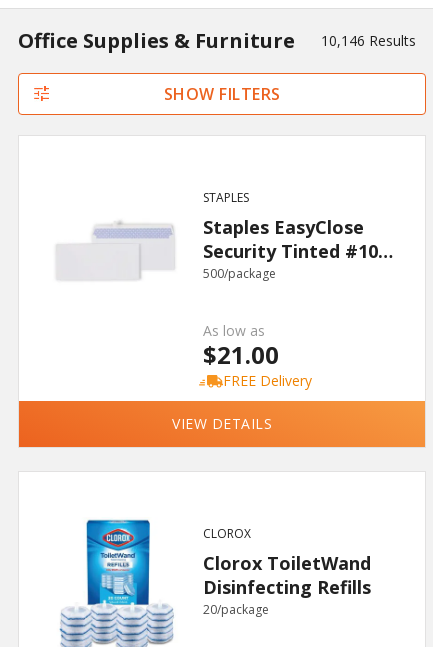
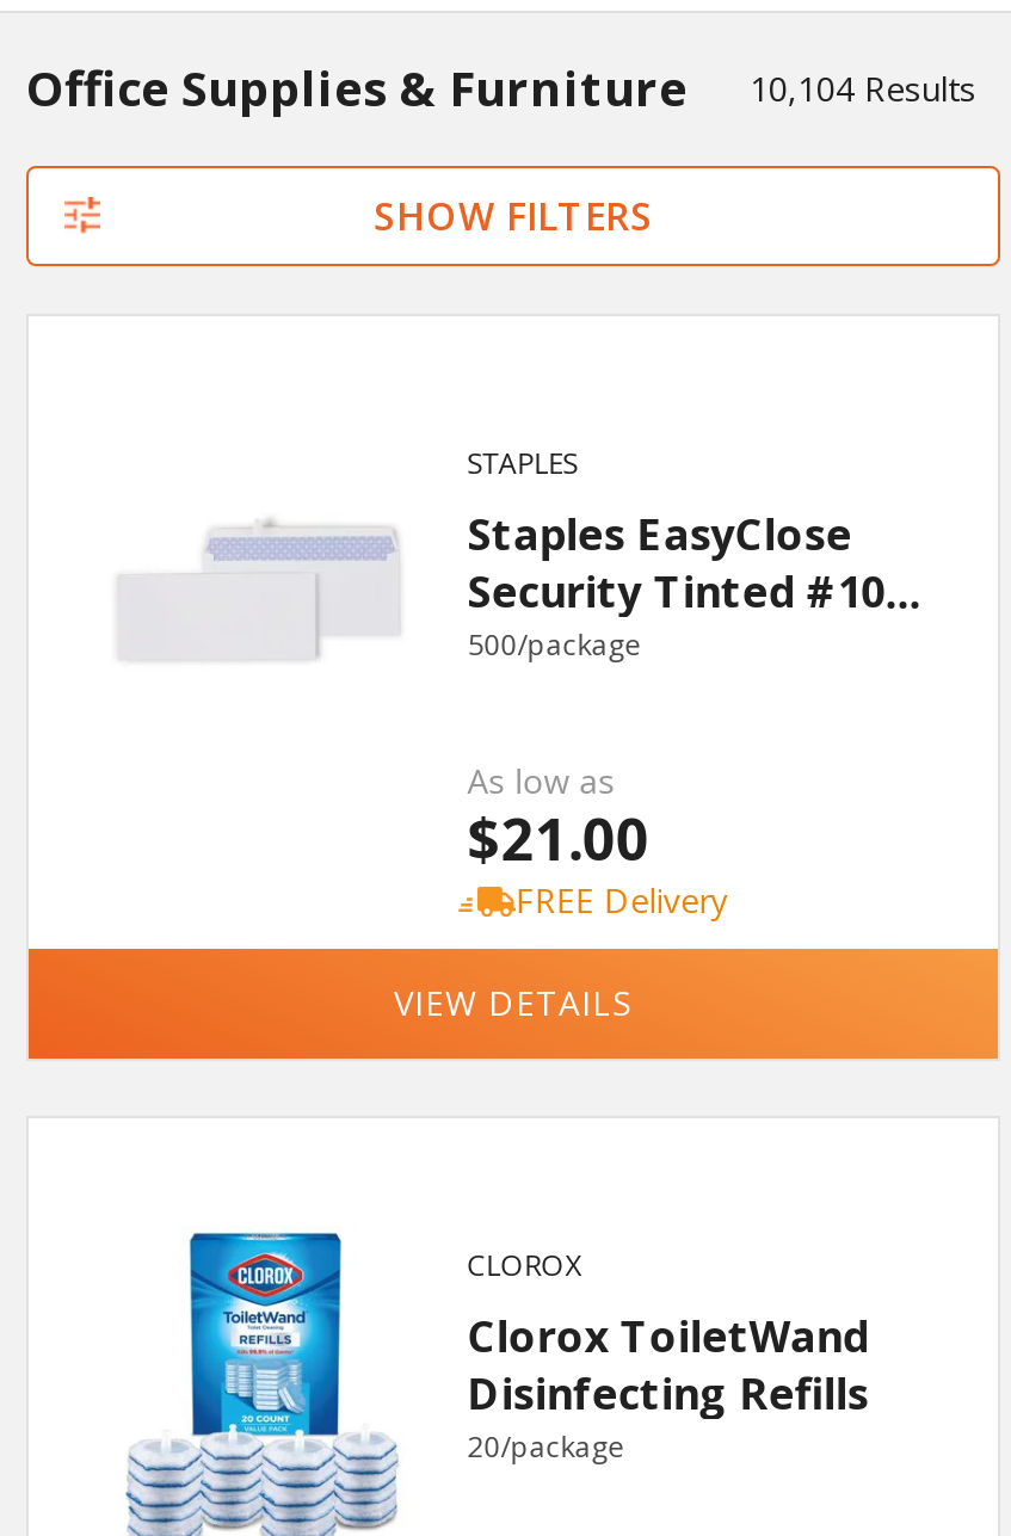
- Office Supplies & Furniture 10,146 Results
+ Office Supplies & Furniture 10,104 Results
